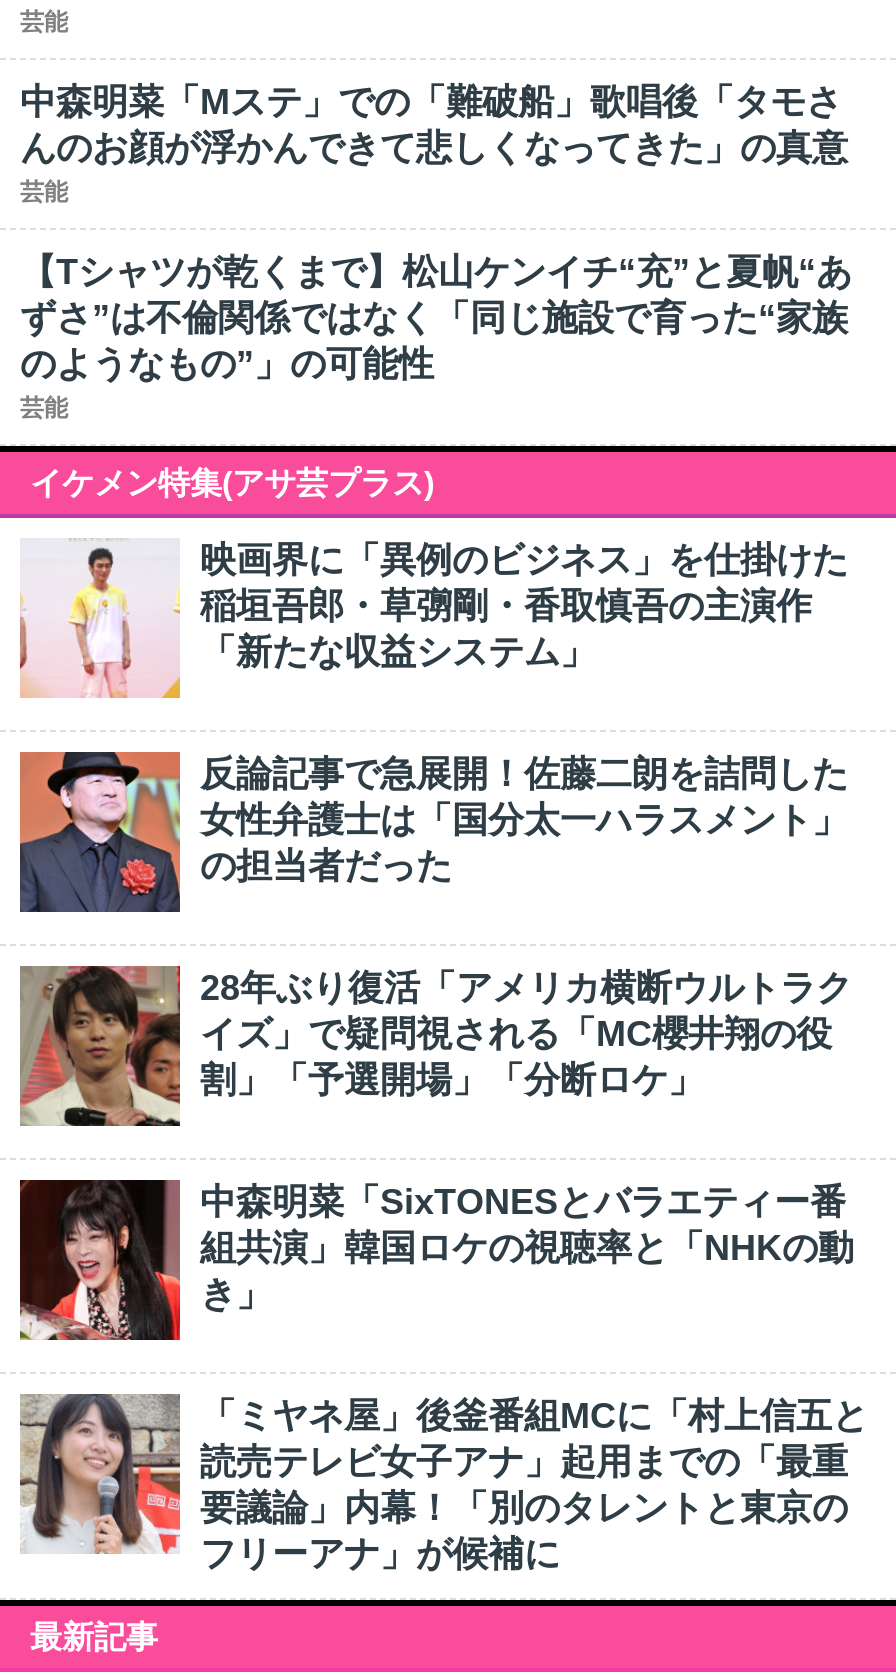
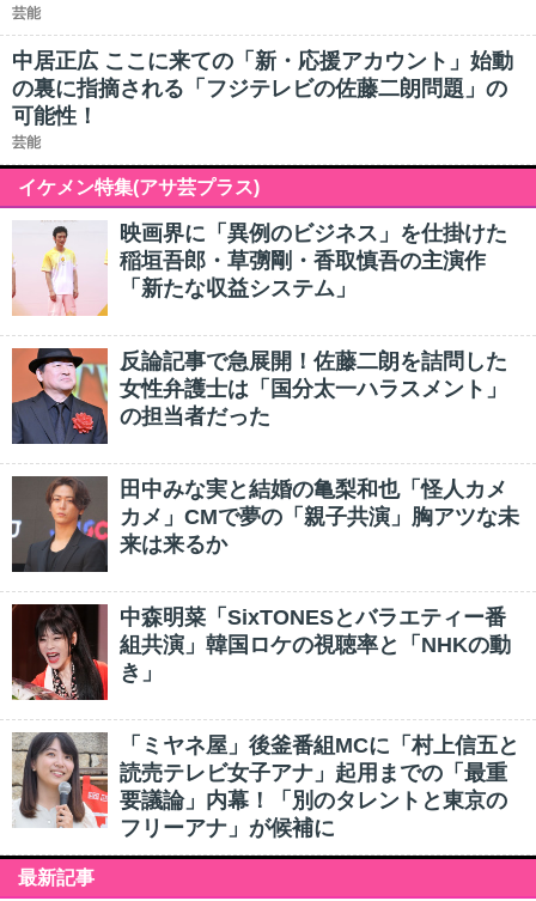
- 中森明菜「Mステ」での「難破船」歌唱後「タモさ
- んのお顔が浮かんできて悲しくなってきた」の真意
- 芸能
- 【Tシャツが乾くまで】松山ケンイチ“充”と夏帆“あ
- ずさ”は不倫関係ではなく「同じ施設で育った“家族
- のようなもの”」の可能性
+ 中居正広 ここに来ての「新・応援アカウント」始動
+ の裏に指摘される「フジテレビの佐藤二朗問題」の
+ 可能性！

- [image]
- 28年ぶり復活「アメリカ横断ウルトラク
- イズ」で疑問視される「MC櫻井翔の役
- 割」「予選開場」「分断ロケ」
+ [image]
+ 田中みな実と結婚の亀梨和也「怪人カメ
+ カメ」CMで夢の「親子共演」胸アツな未
+ 来は来るか
